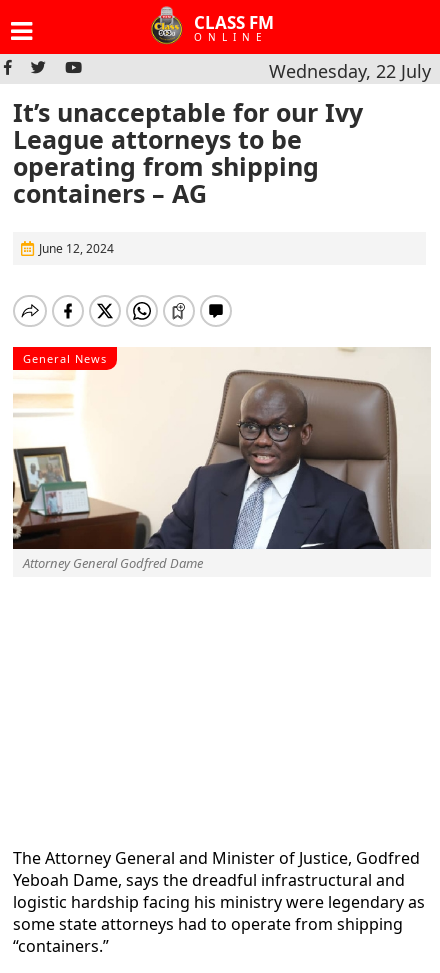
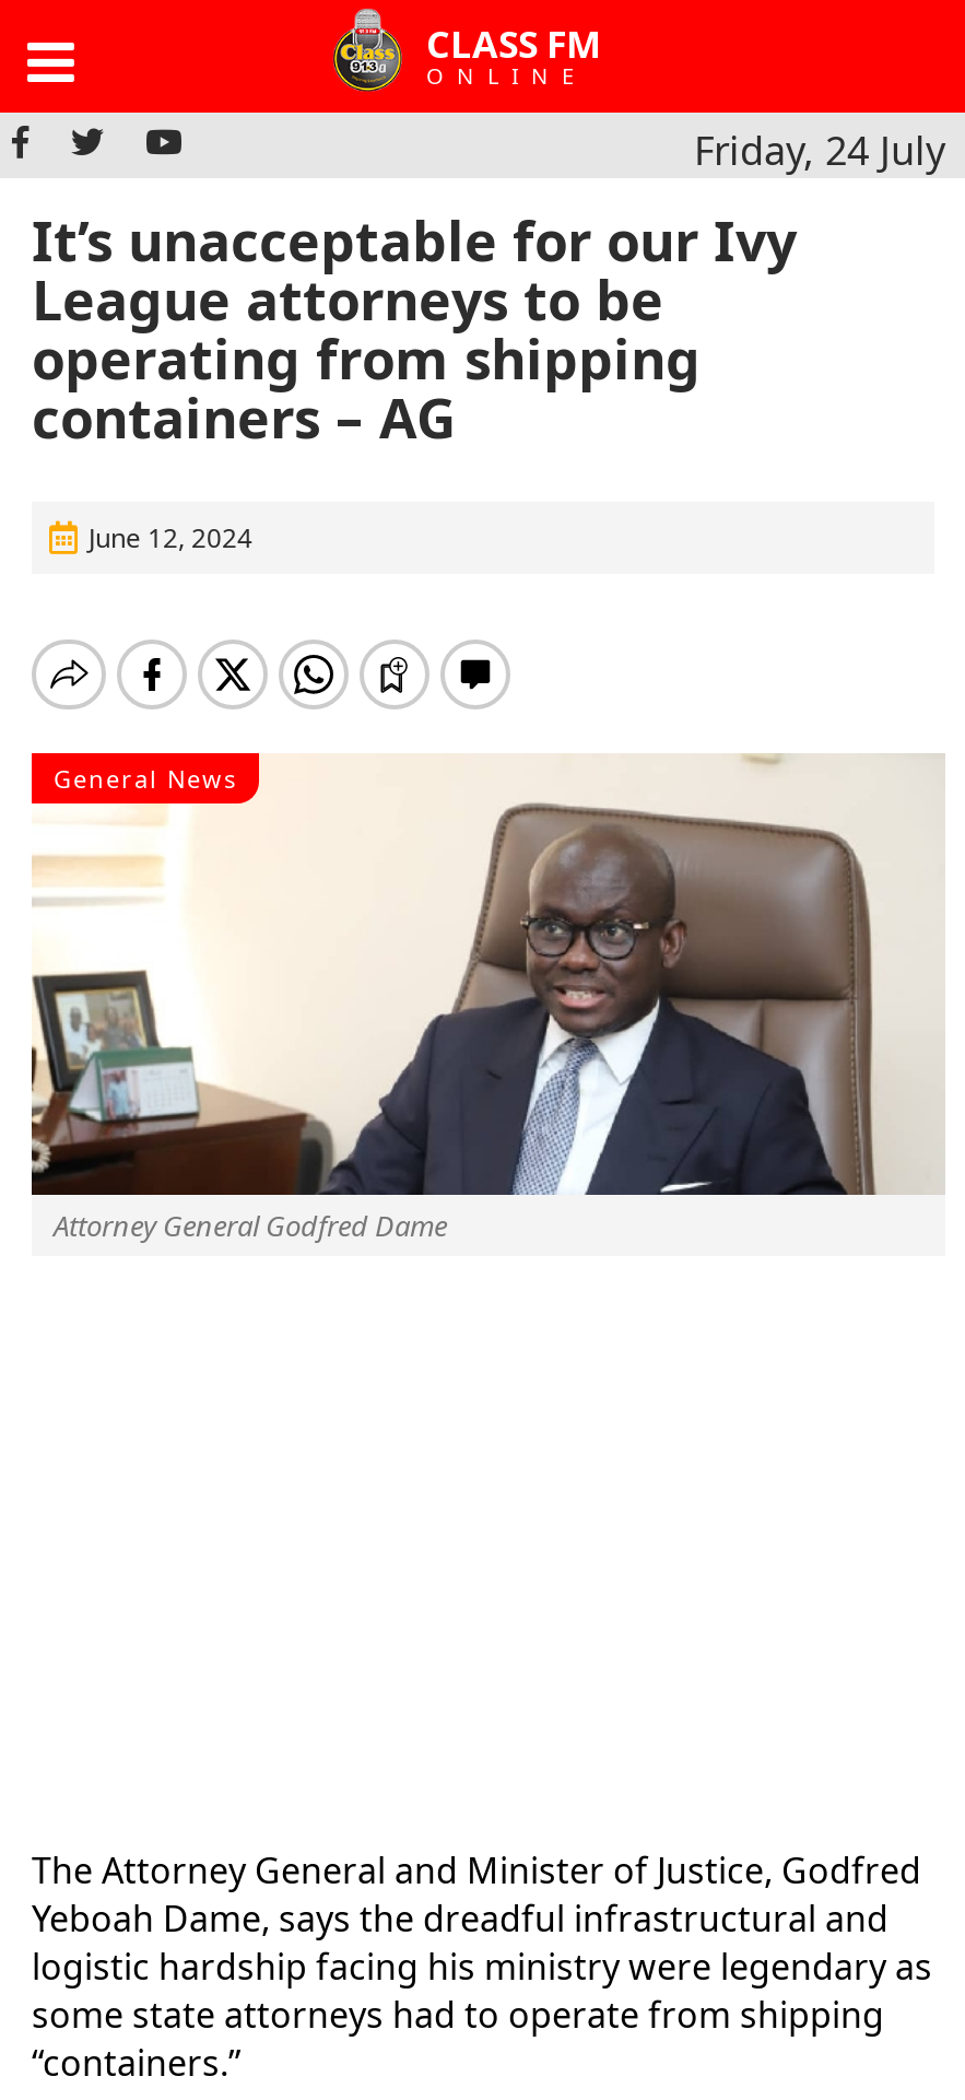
- Wednesday, 22 July
+ Friday, 24 July
